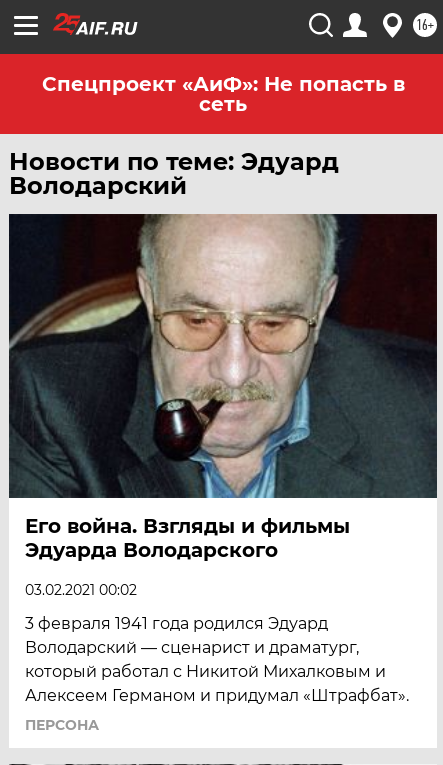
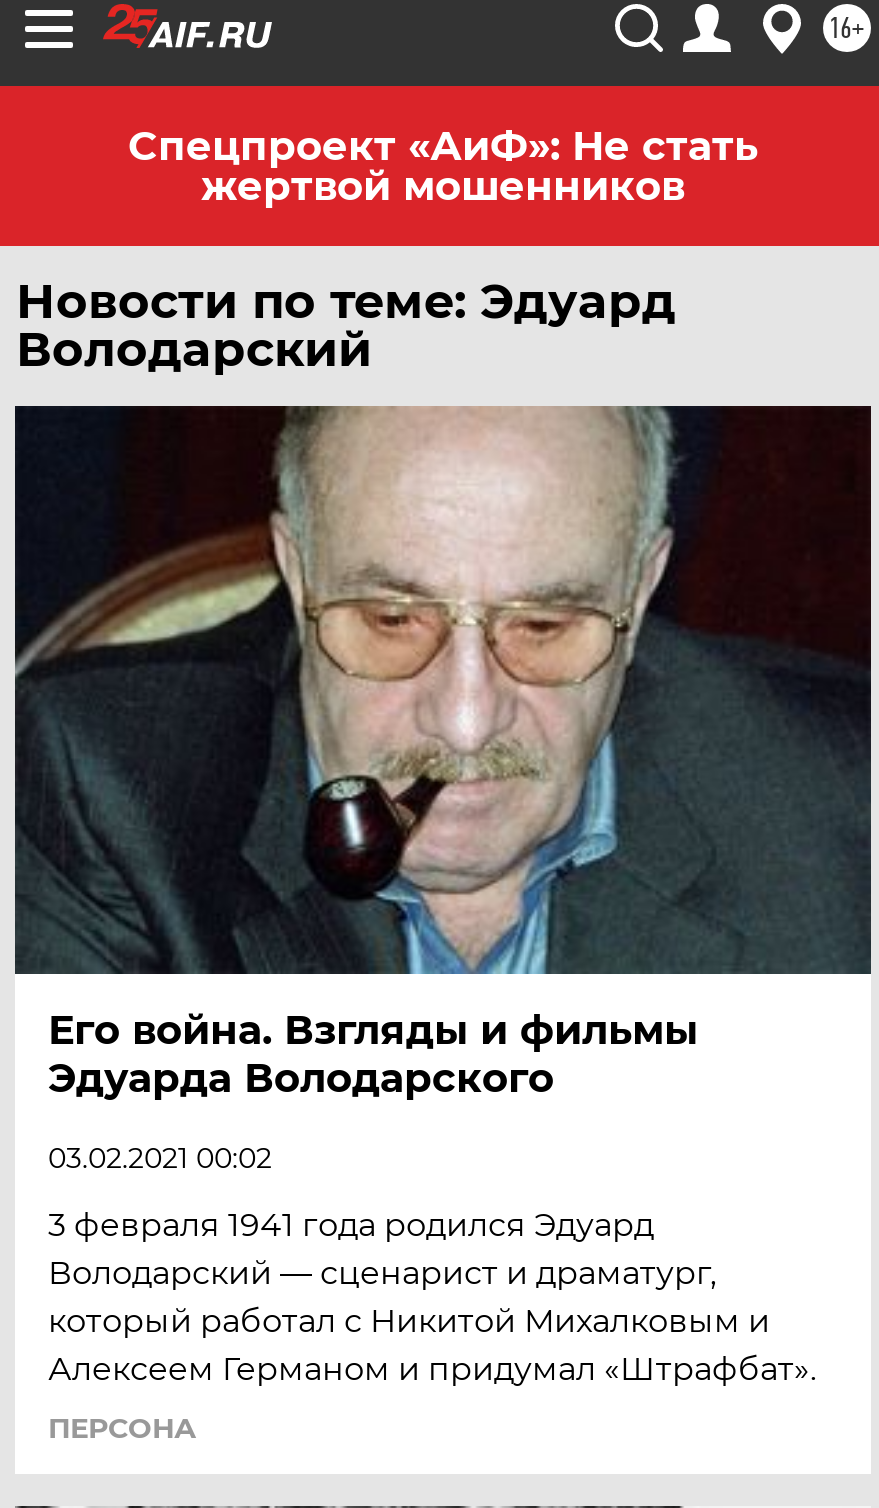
- Спецпроект «АиФ»: Не попасть в
- сеть
+ Спецпроект «АиФ»: Не стать
+ жертвой мошенников
